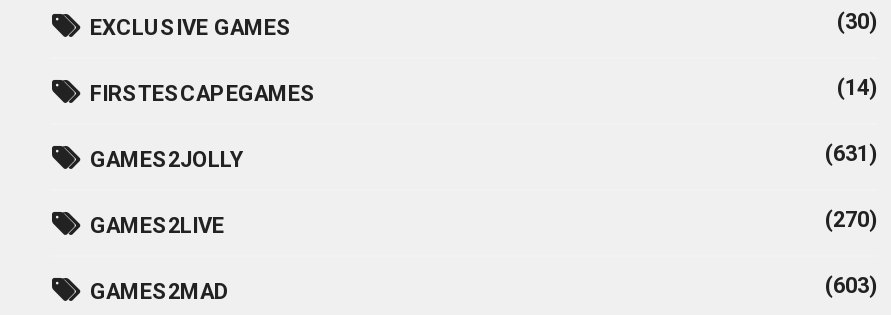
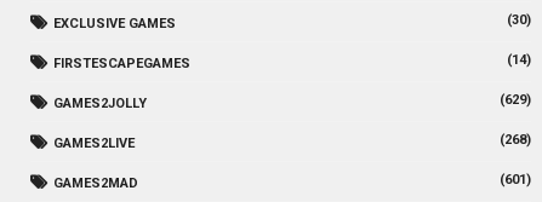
- (631)
+ (629)

- (270)
+ (268)

- (603)
+ (601)
